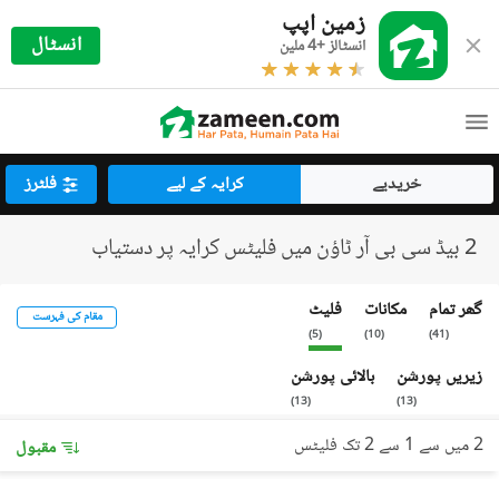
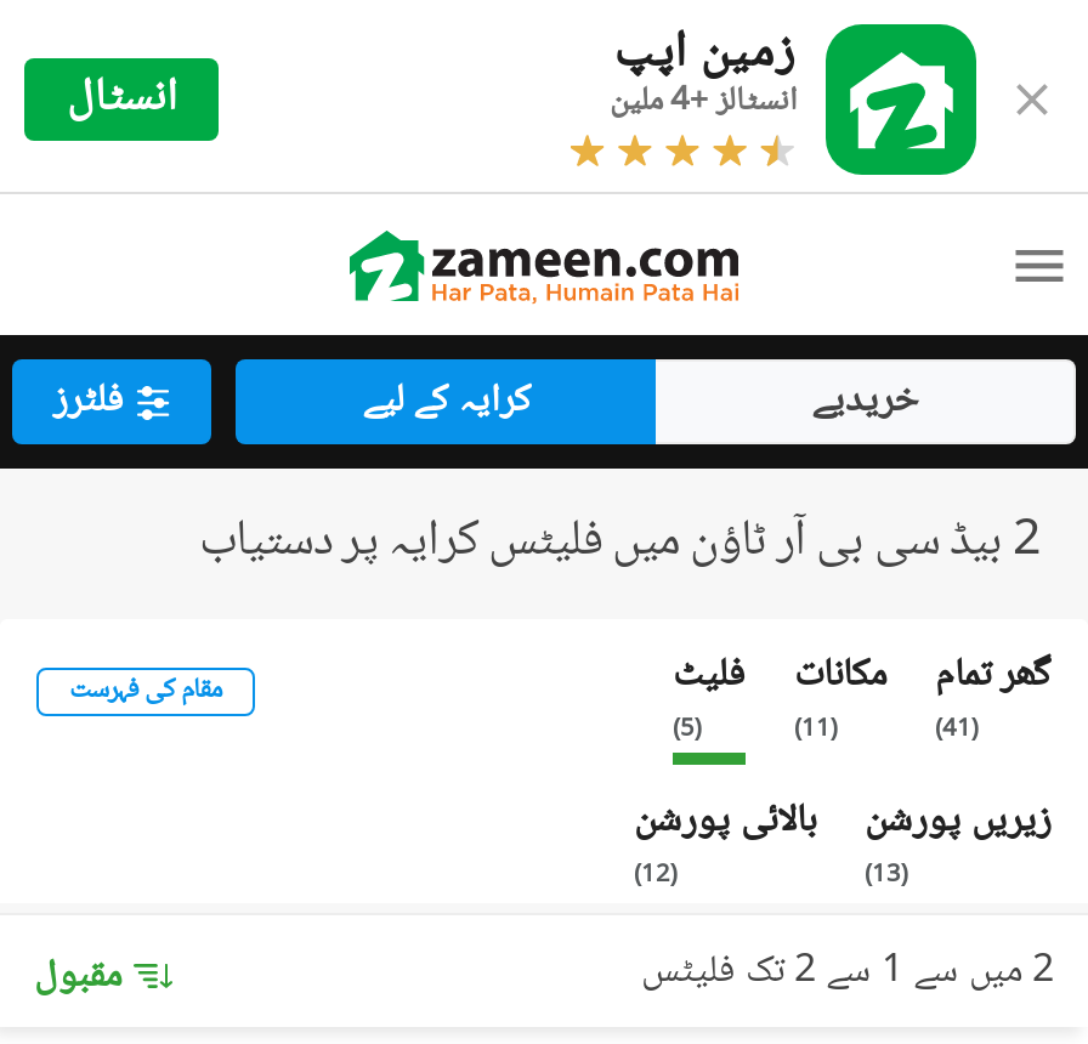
- 10
+ 11

- 13
+ 12
